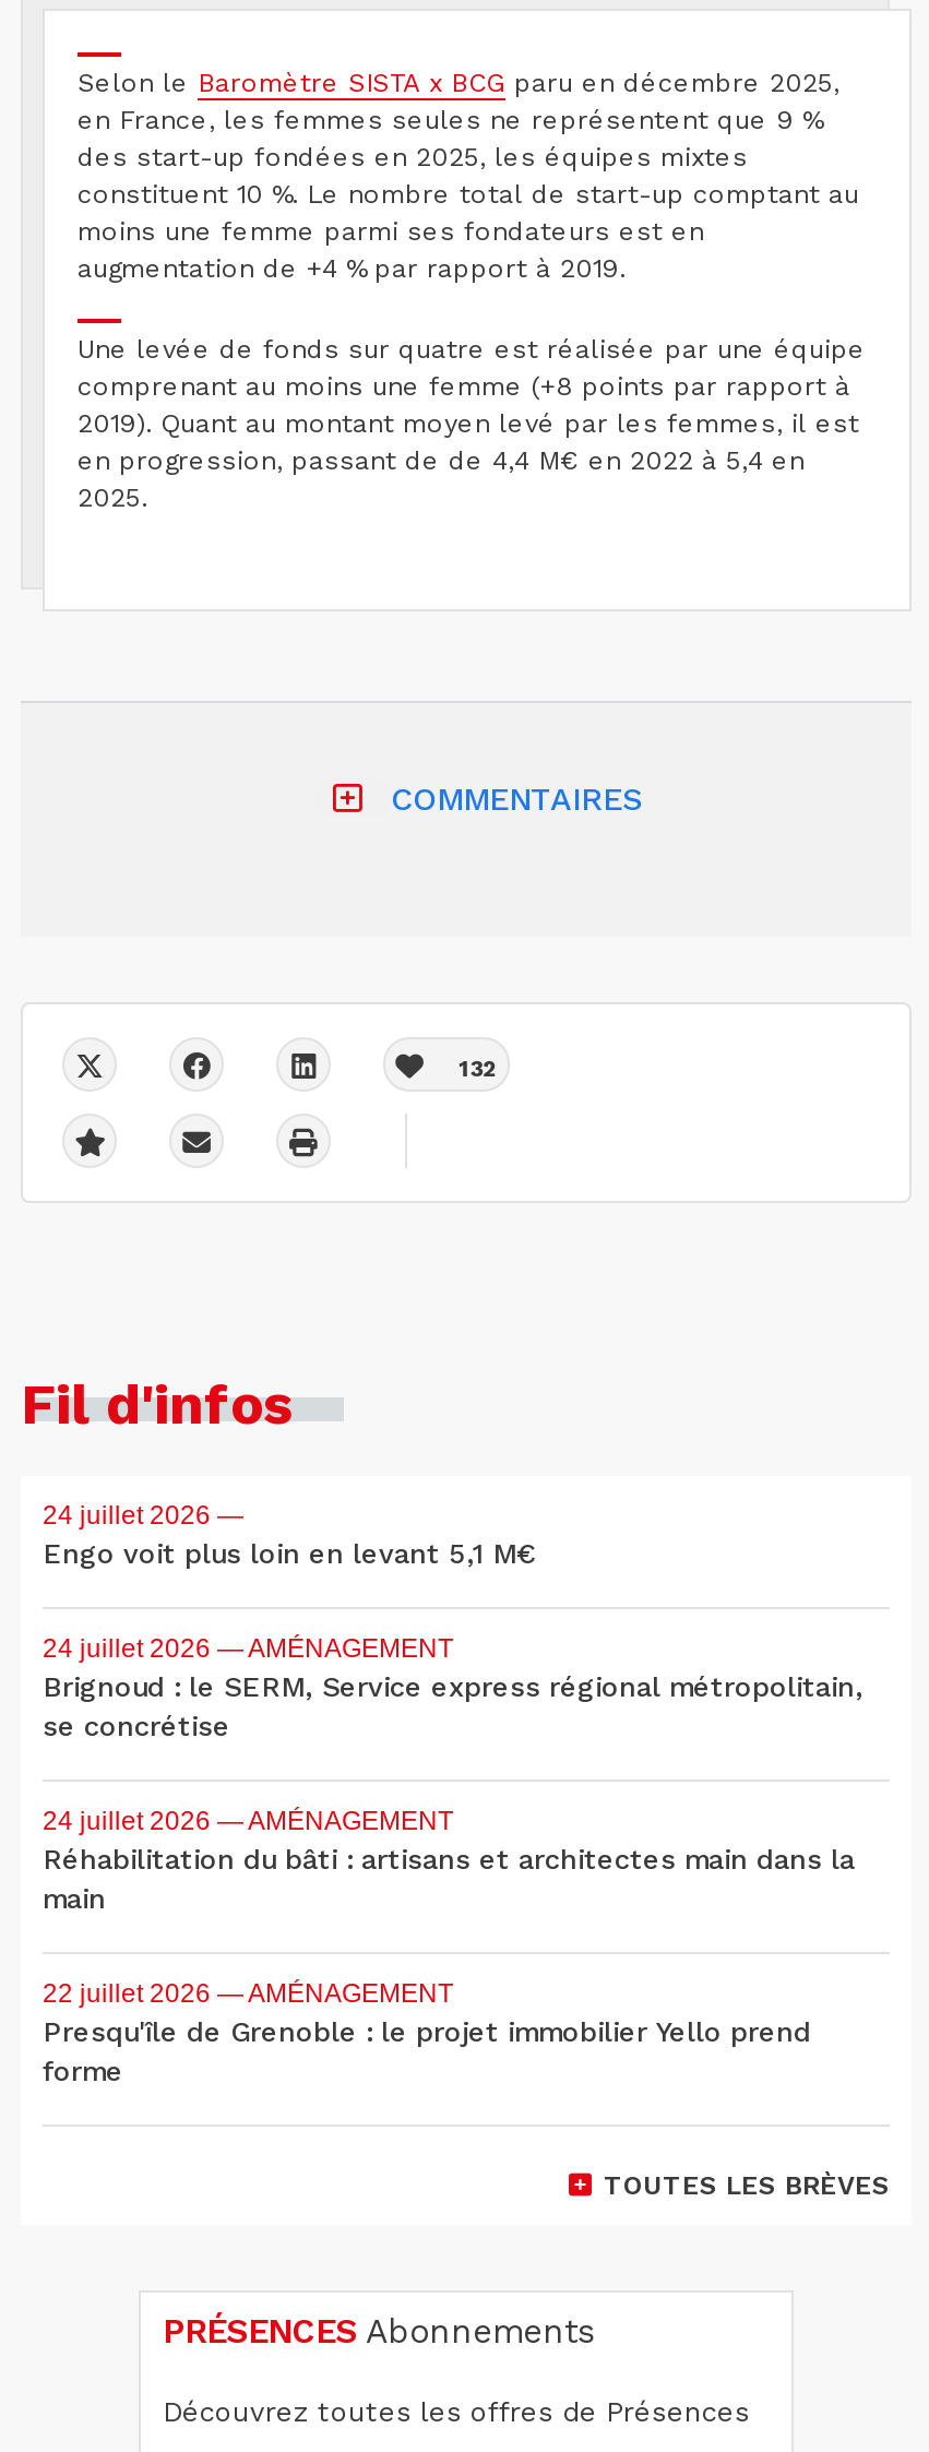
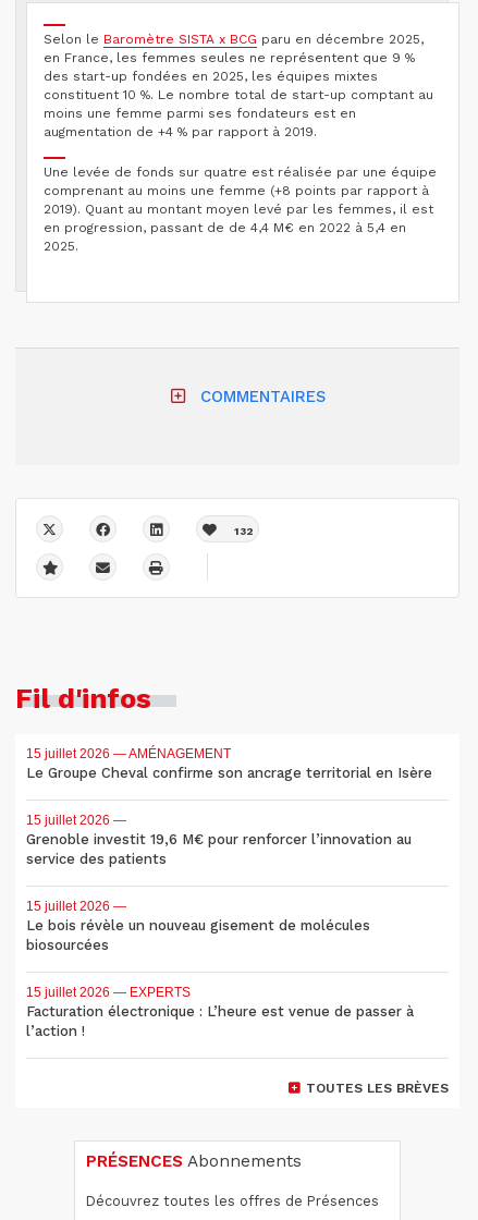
- 24 juillet 2026 —
- Engo voit plus loin en levant 5,1 M€
+ 15 juillet 2026 — AMÉNAGEMENT
+ Le Groupe Cheval confirme son ancrage territorial en Isère

- 24 juillet 2026 — AMÉNAGEMENT
- Brignoud : le SERM, Service express régional métropolitain,
- se concrétise
+ 15 juillet 2026 —
+ Grenoble investit 19,6 M€ pour renforcer l’innovation au
+ service des patients

- 24 juillet 2026 — AMÉNAGEMENT
- Réhabilitation du bâti : artisans et architectes main dans la
- main
+ 15 juillet 2026 —
+ Le bois révèle un nouveau gisement de molécules
+ biosourcées

- 22 juillet 2026 — AMÉNAGEMENT
- Presqu'île de Grenoble : le projet immobilier Yello prend
- forme
+ 15 juillet 2026 — EXPERTS
+ Facturation électronique : L’heure est venue de passer à
+ l’action !
